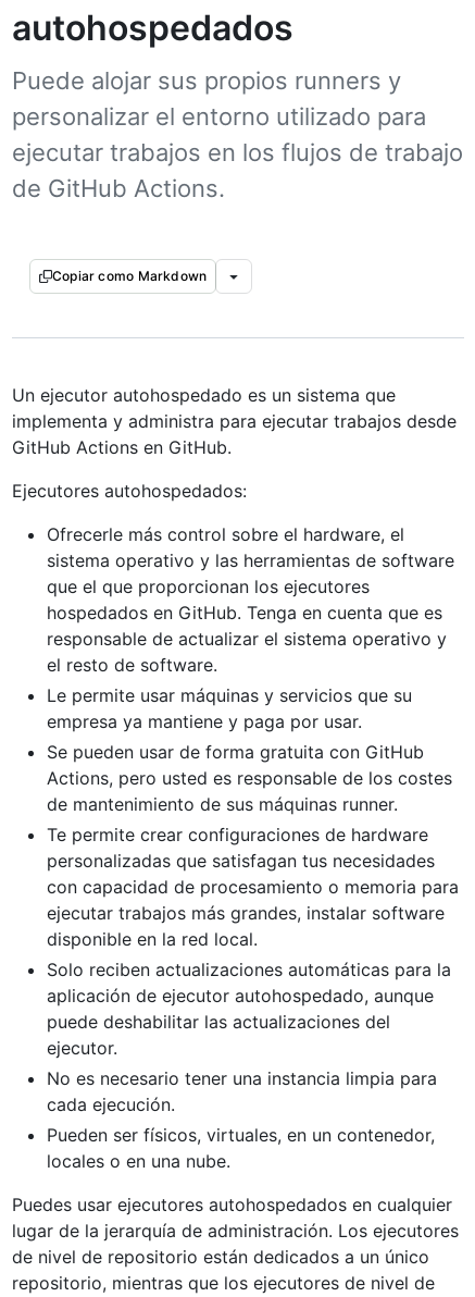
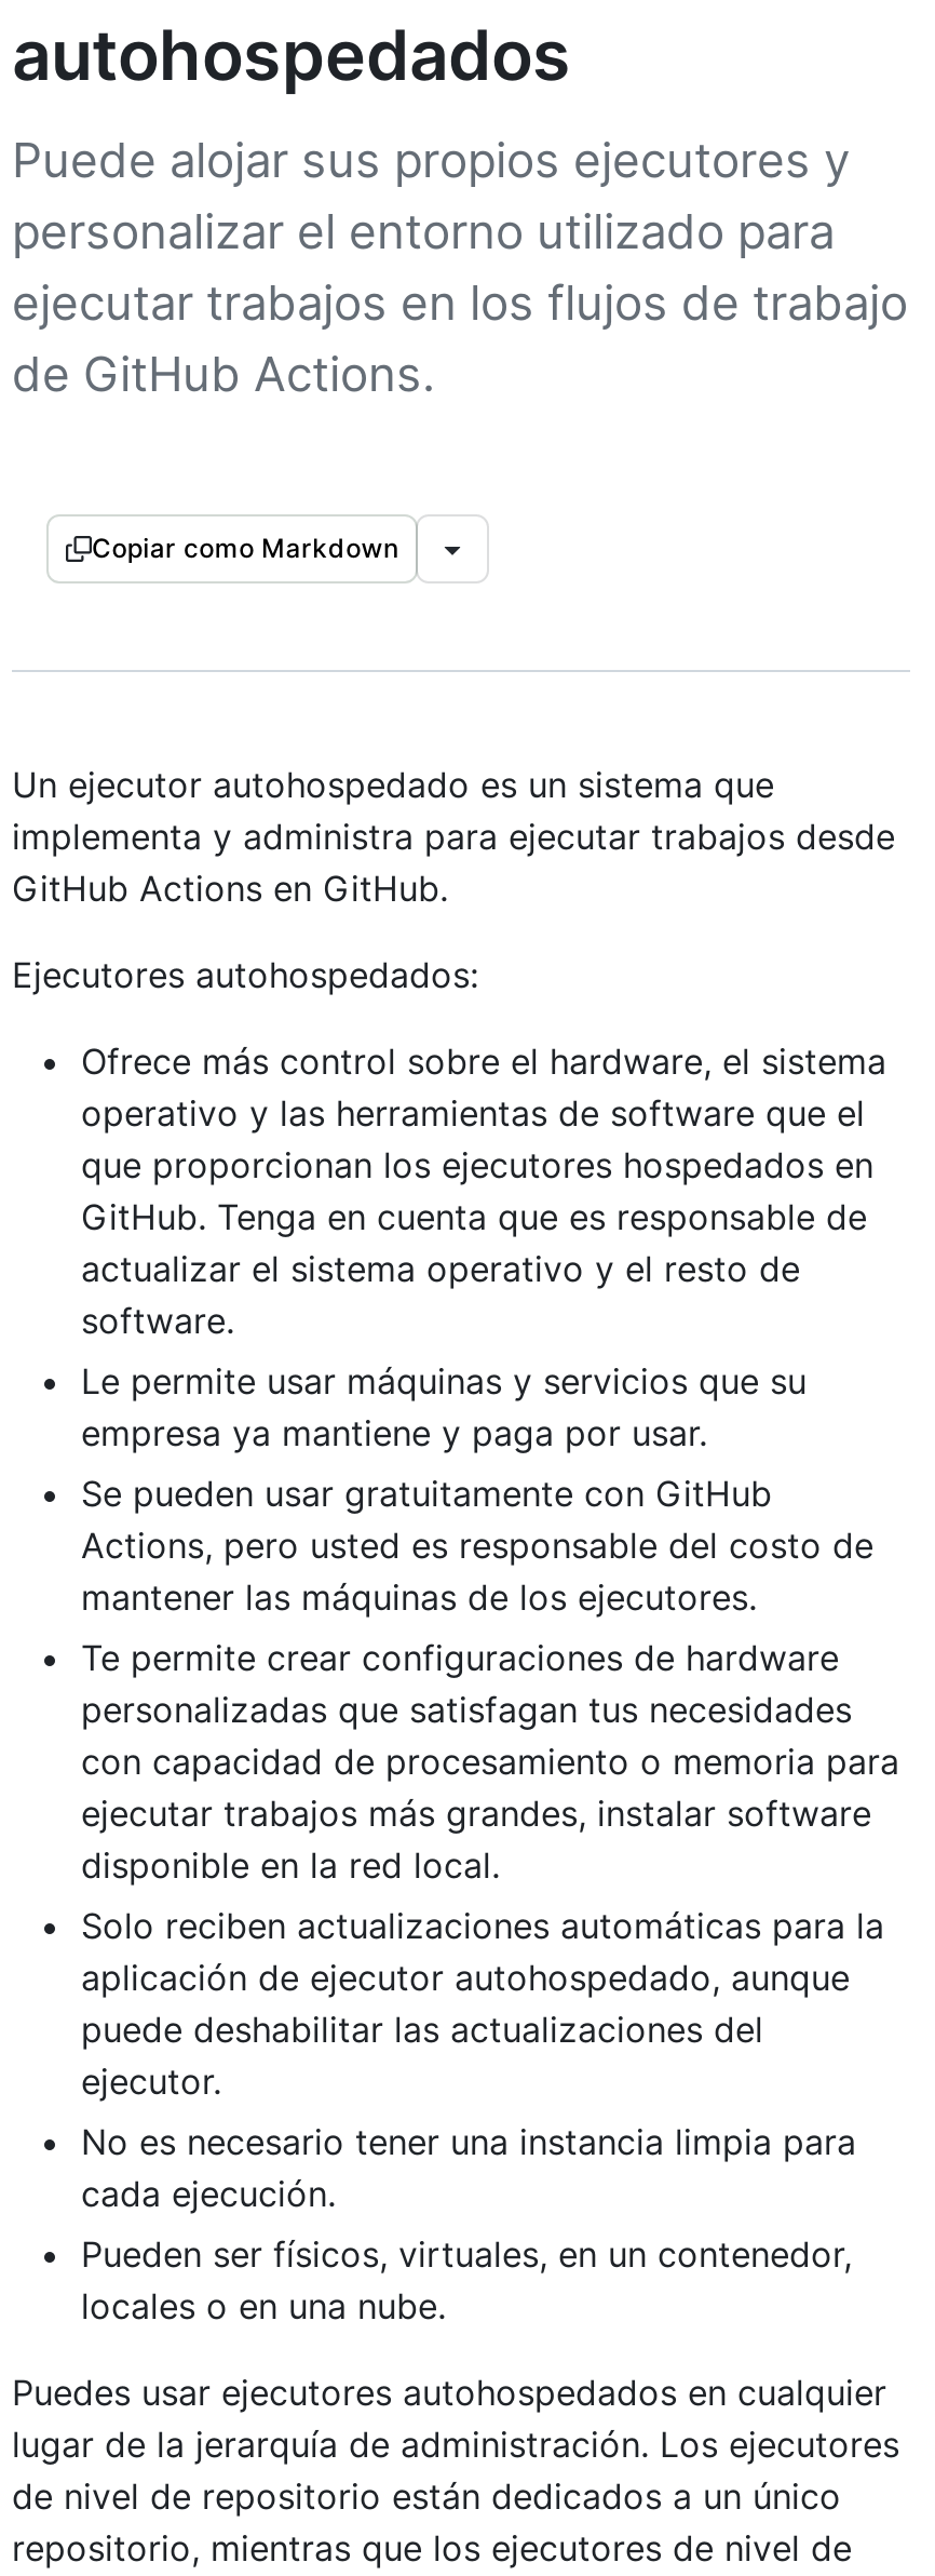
- Puede alojar sus propios runners y
+ Puede alojar sus propios ejecutores y

- Ofrecerle más control sobre el hardware, el
- sistema operativo y las herramientas de software
- que el que proporcionan los ejecutores
- hospedados en GitHub. Tenga en cuenta que es
- responsable de actualizar el sistema operativo y
- el resto de software.
+ Ofrece más control sobre el hardware, el sistema
+ operativo y las herramientas de software que el
+ que proporcionan los ejecutores hospedados en
+ GitHub. Tenga en cuenta que es responsable de
+ actualizar el sistema operativo y el resto de
+ software.

- Se pueden usar de forma gratuita con GitHub
- Actions, pero usted es responsable de los costes
- de mantenimiento de sus máquinas runner.
+ Se pueden usar gratuitamente con GitHub
+ Actions, pero usted es responsable del costo de
+ mantener las máquinas de los ejecutores.
